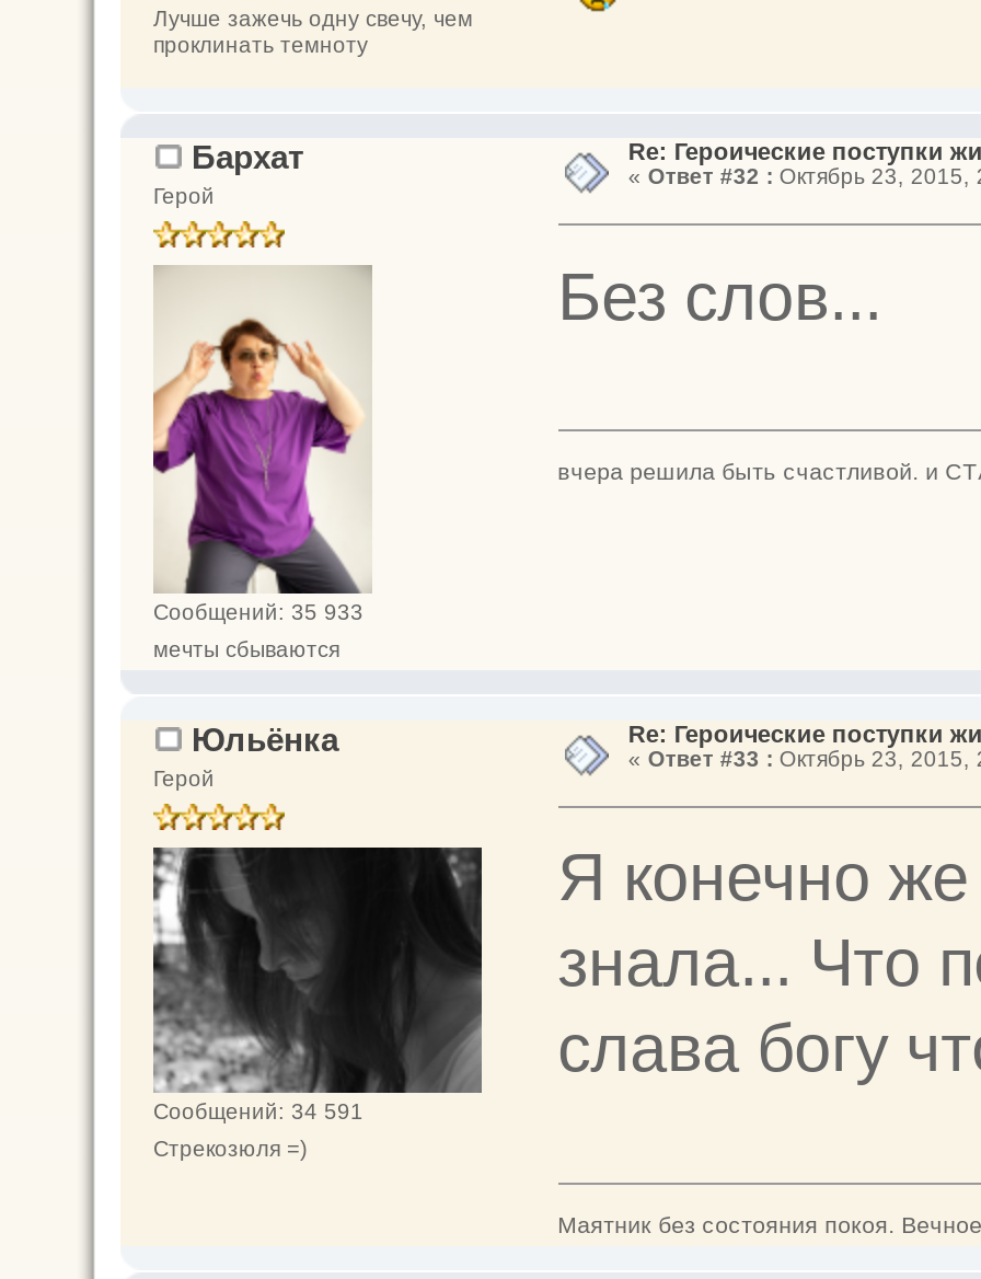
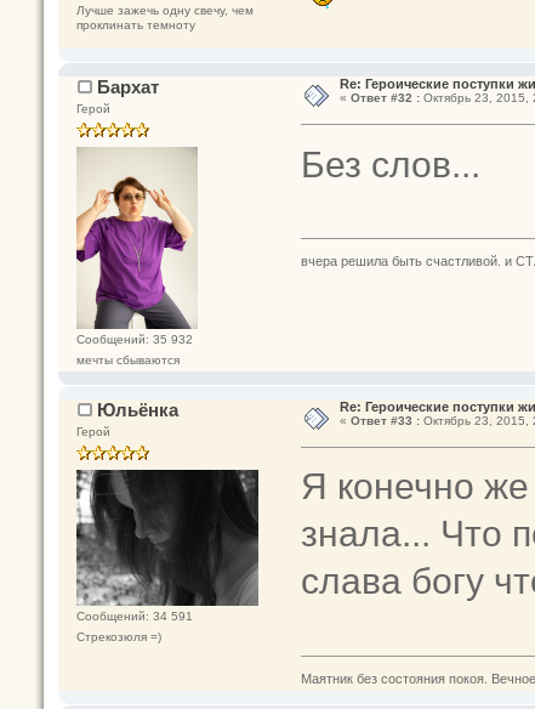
- Сообщений: 35 933
+ Сообщений: 35 932
